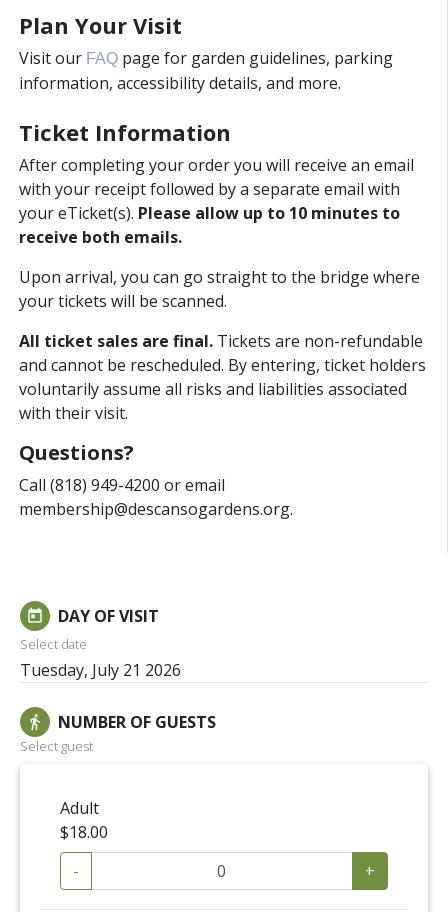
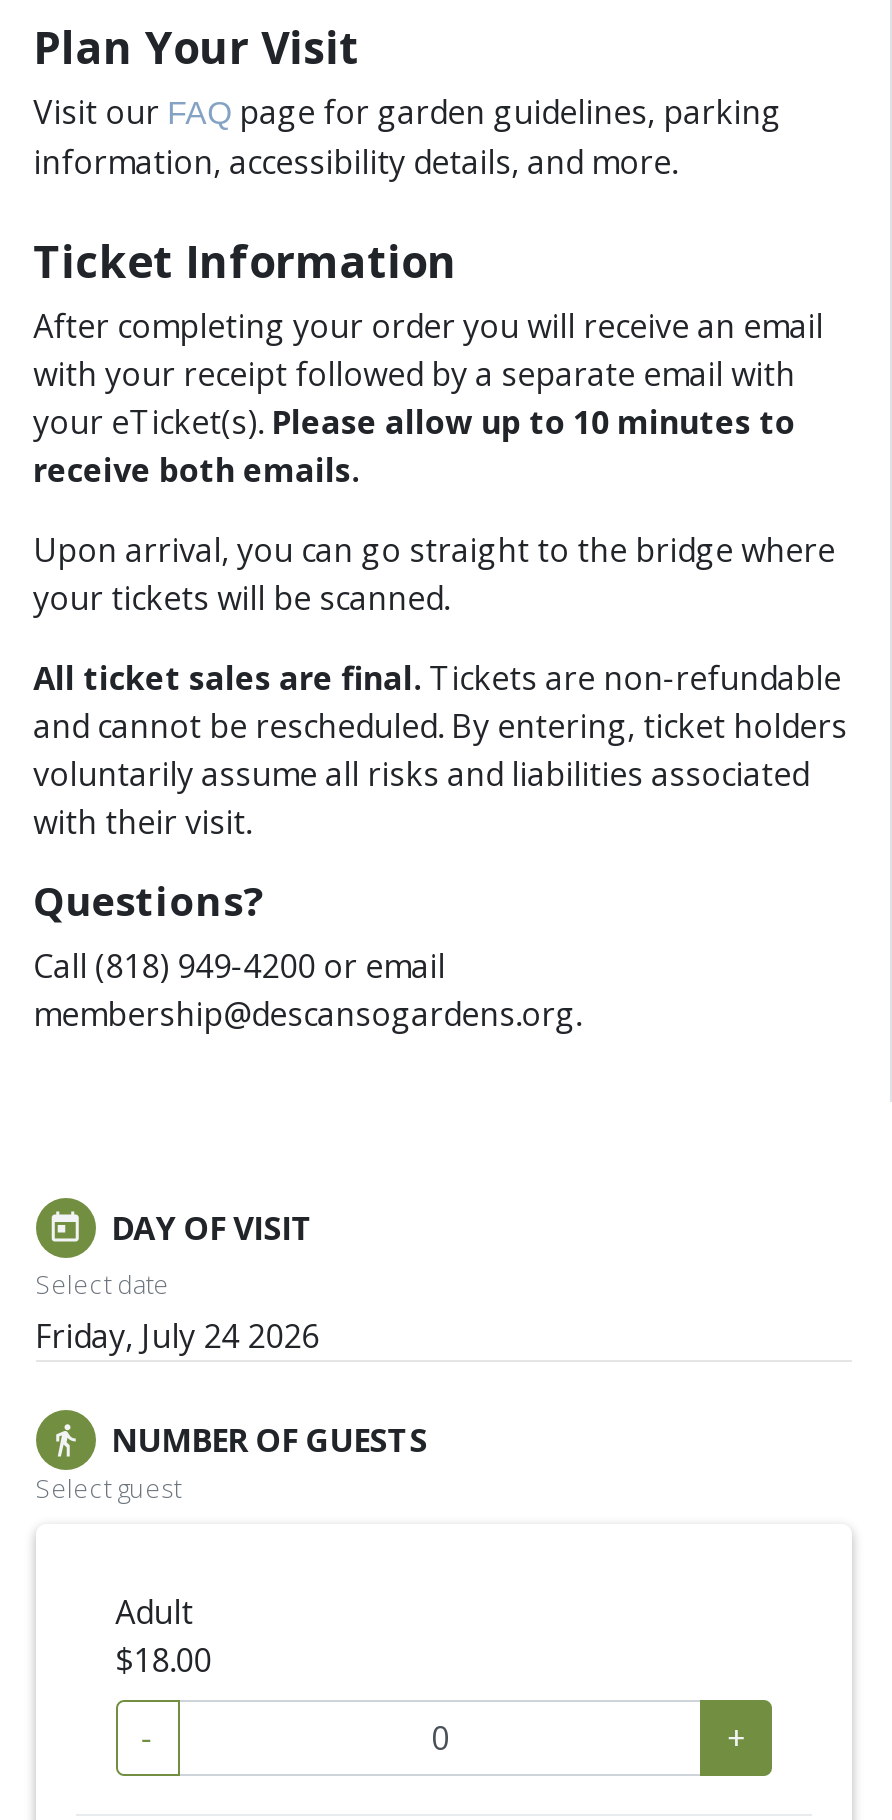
- Tuesday, July 21 2026
+ Friday, July 24 2026
